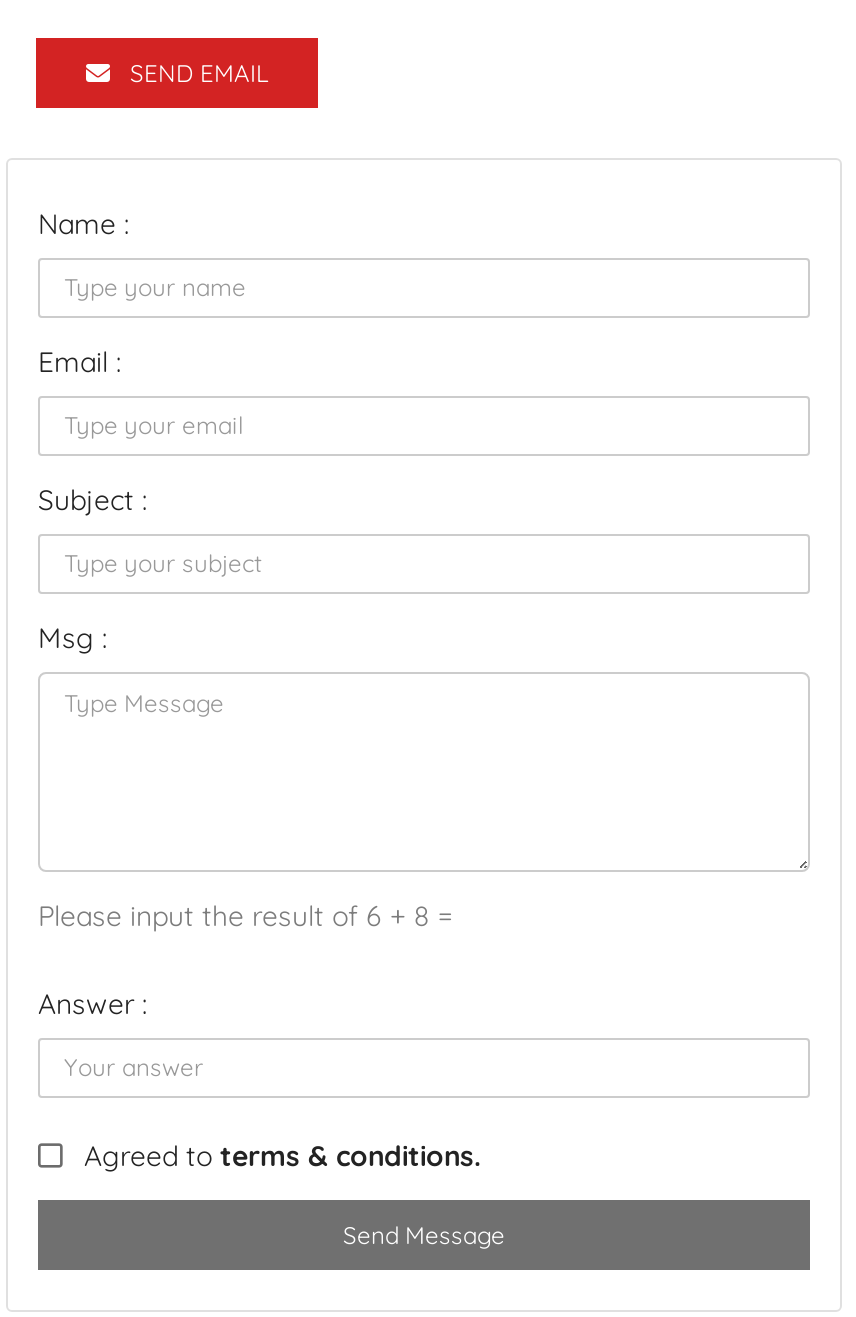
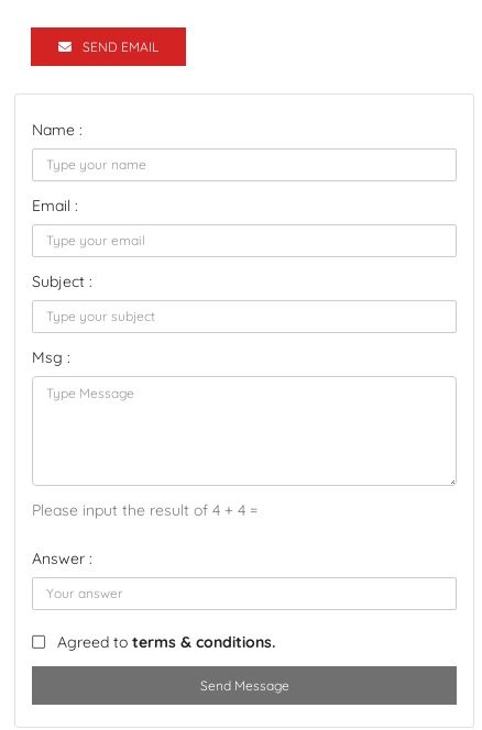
- Please input the result of 6 + 8 =
+ Please input the result of 4 + 4 =
